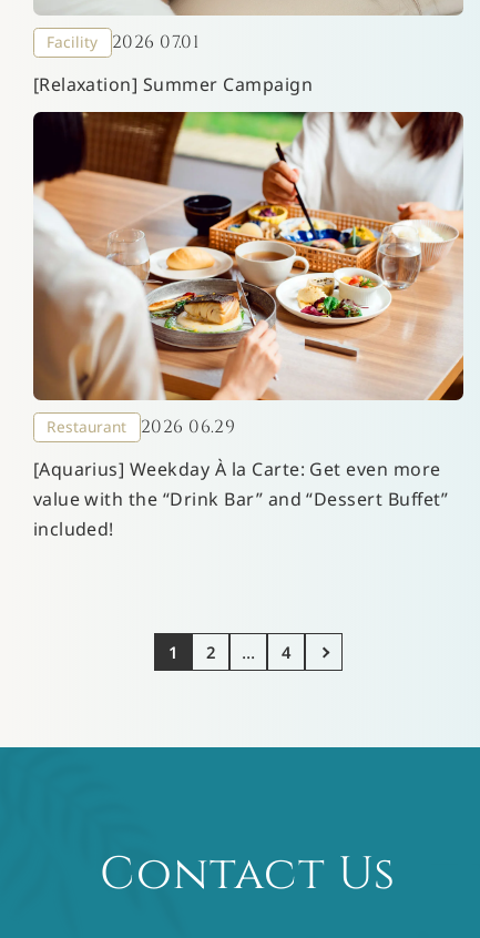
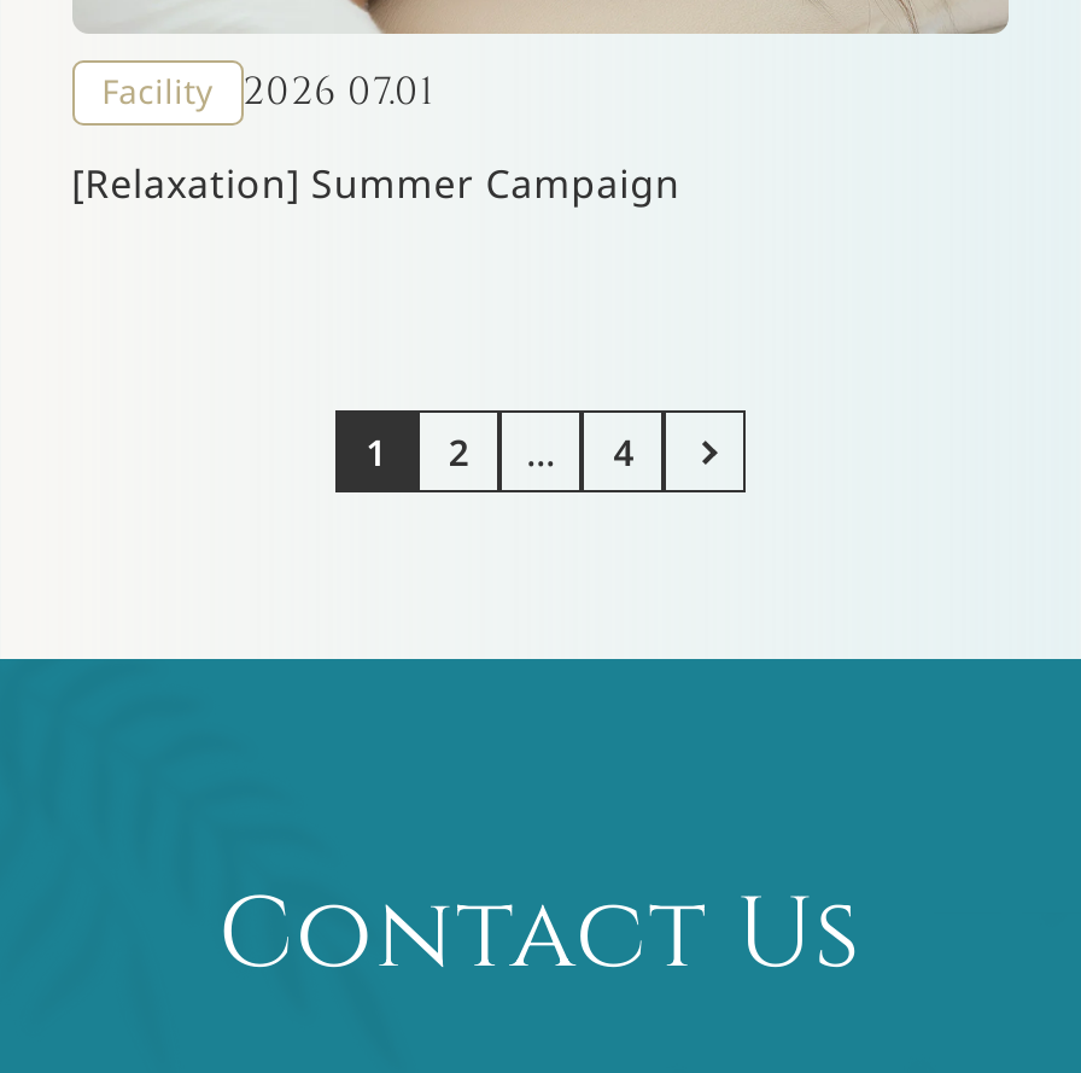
- [image]
- Restaurant
- 2026 06.29
- [Aquarius] Weekday À la Carte: Get even more
- value with the “Drink Bar” and “Dessert Buffet”
- included!
